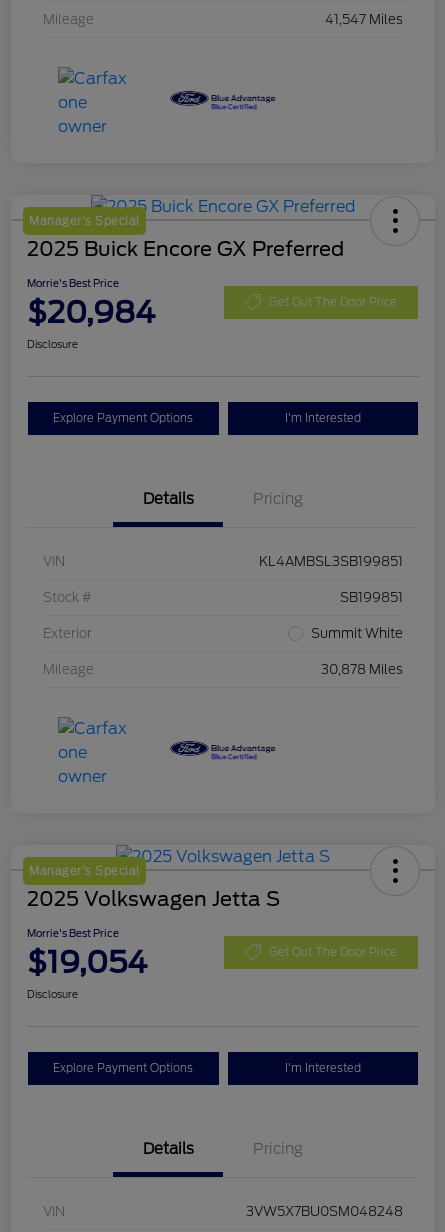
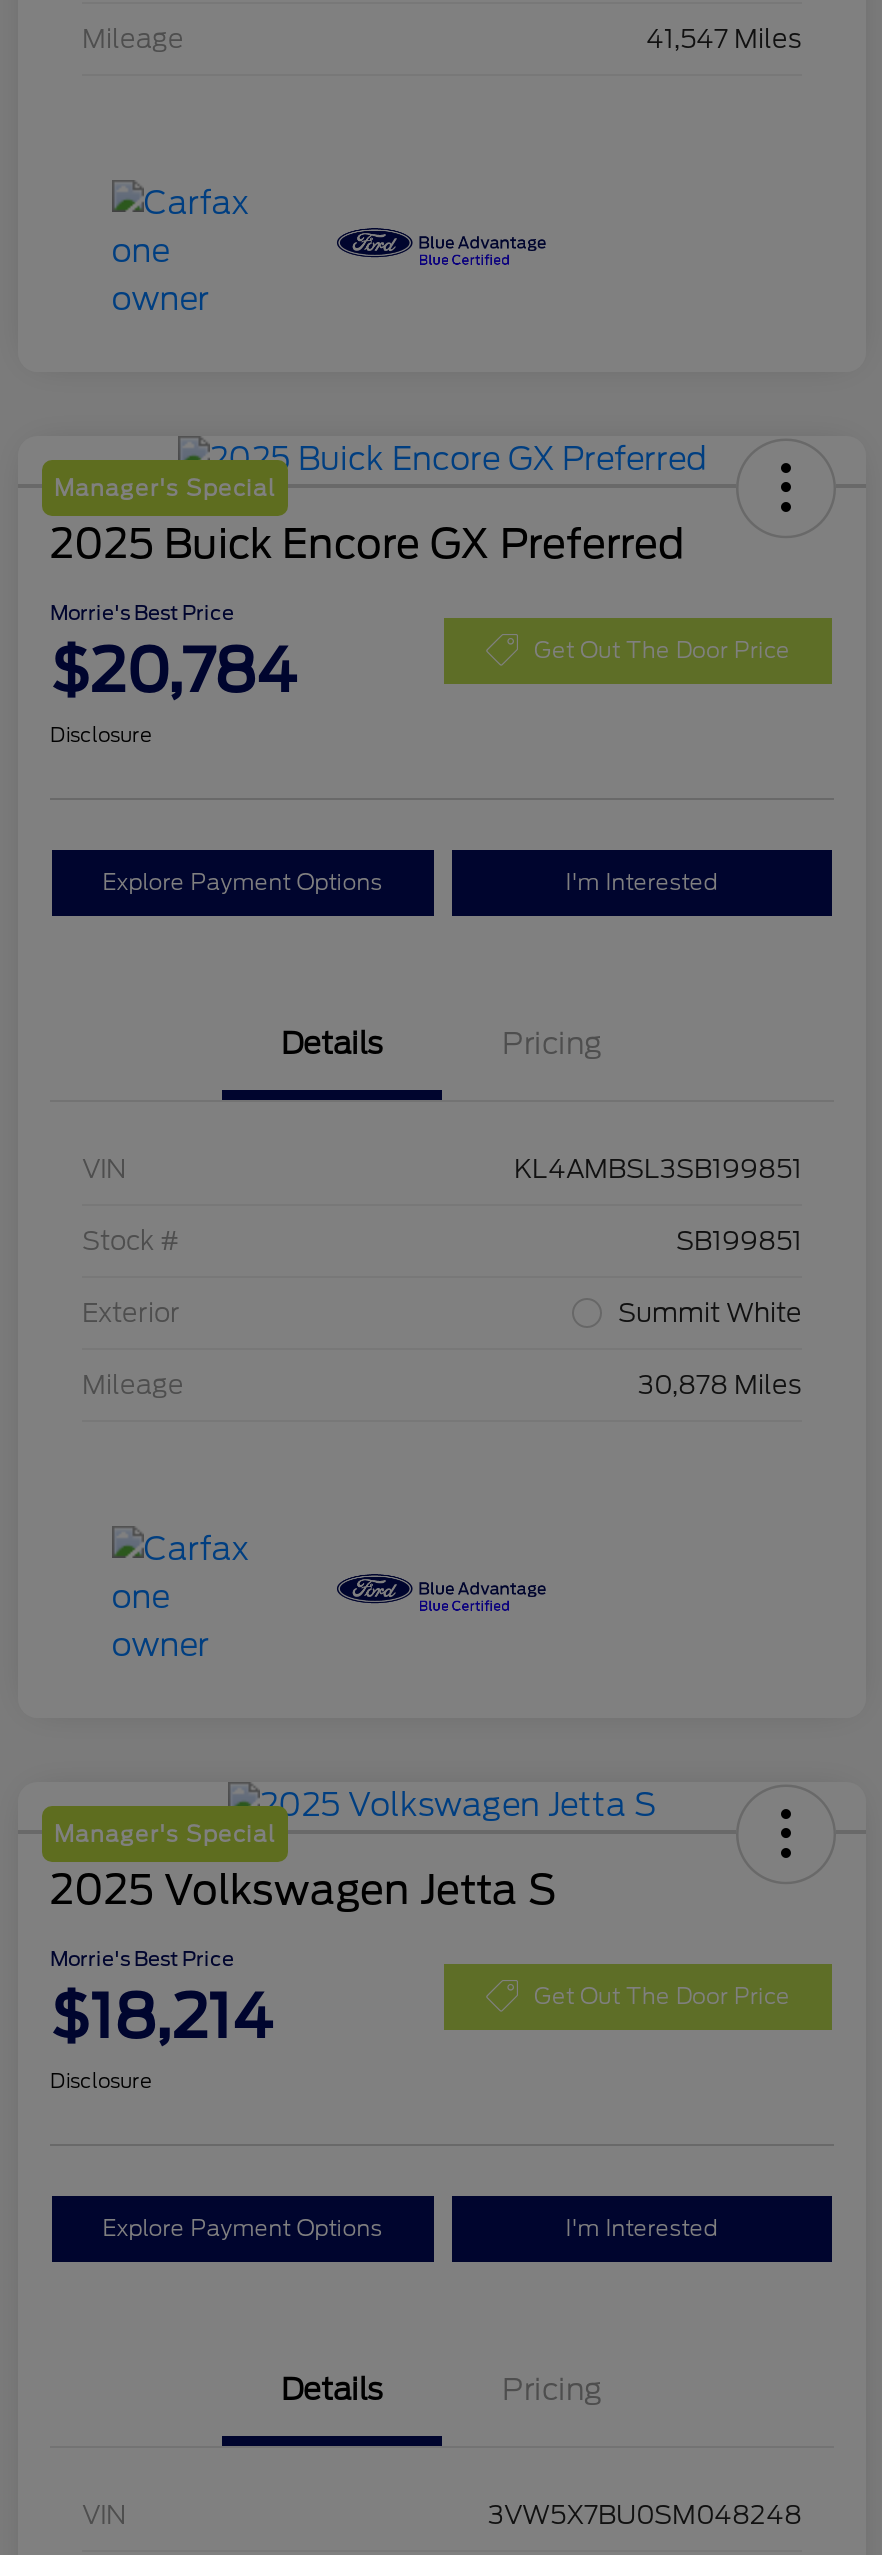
- $20,984
+ $20,784

- $19,054
+ $18,214
